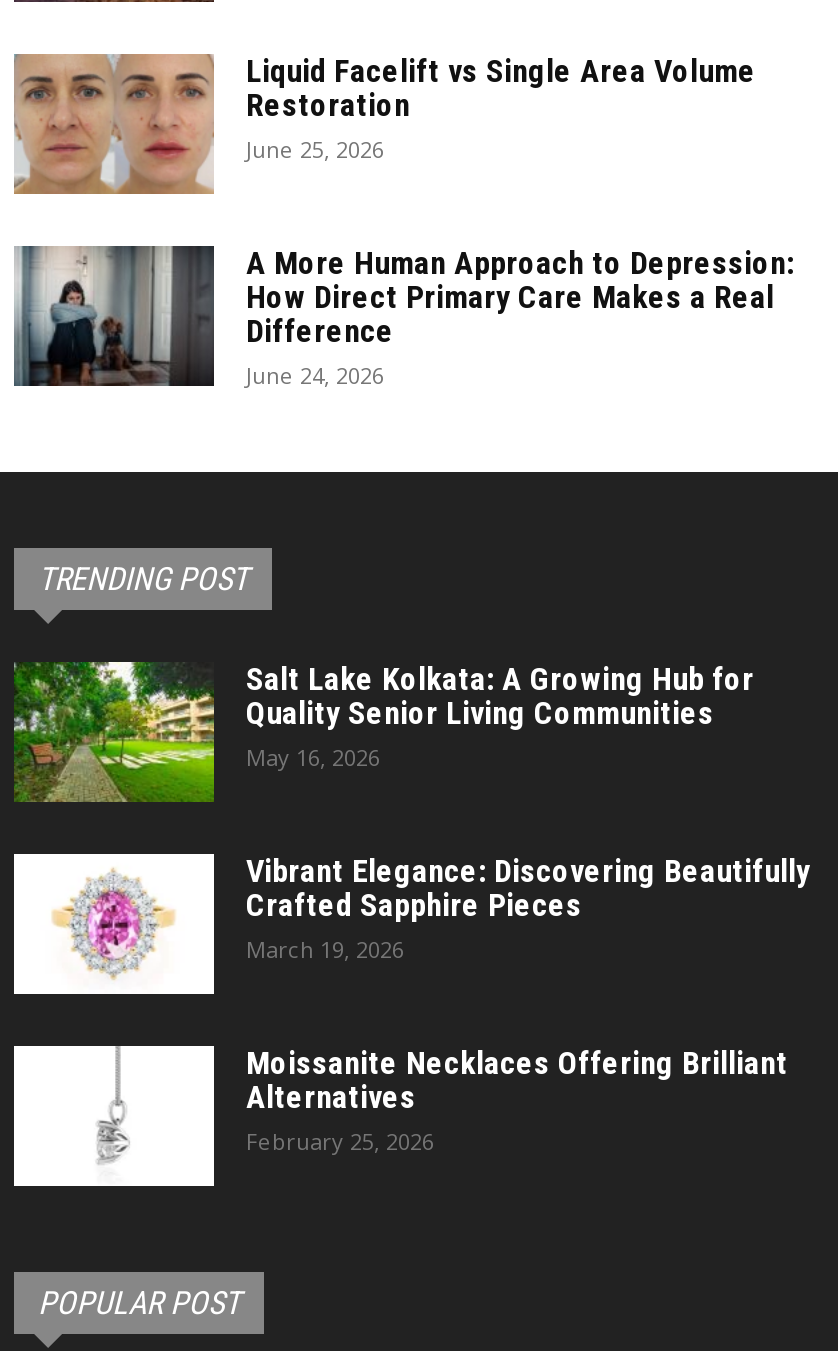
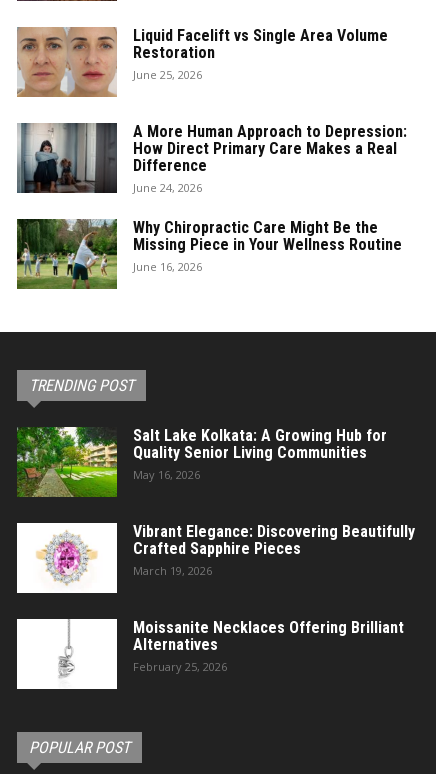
+ [image]
+ Why Chiropractic Care Might Be the
+ Missing Piece in Your Wellness Routine
+ June 16, 2026
